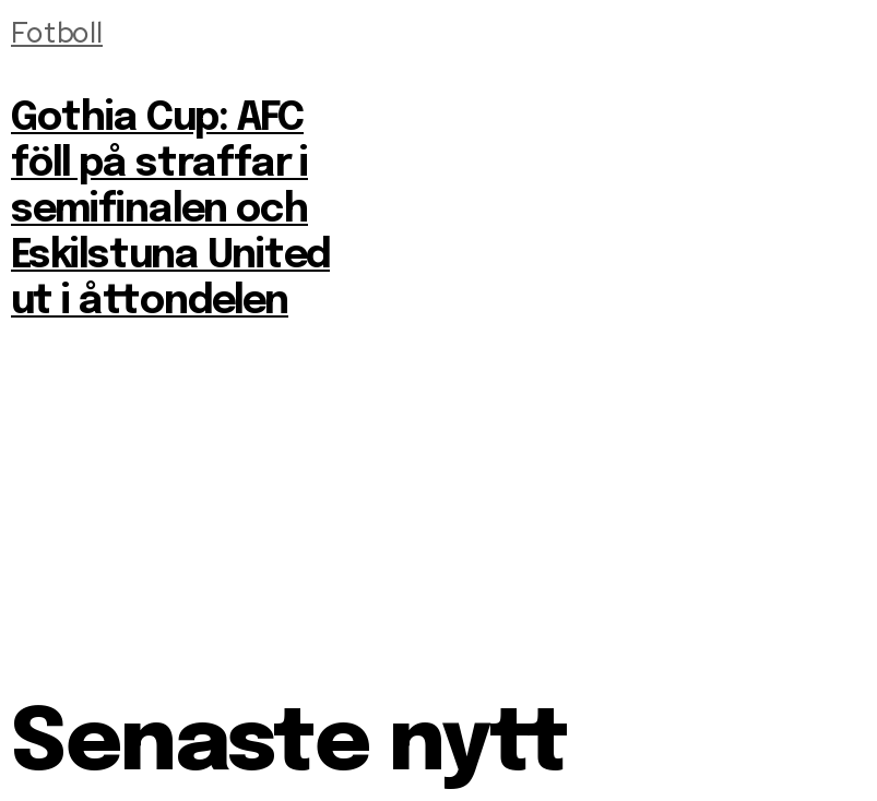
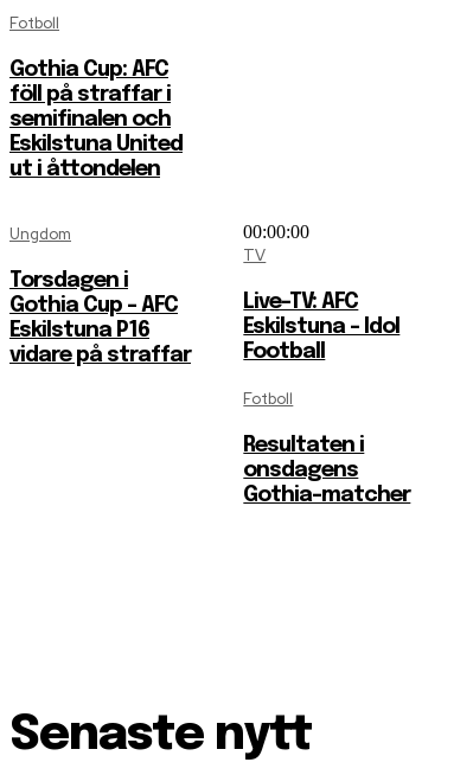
+ Ungdom
+ Torsdagen i
+ Gothia Cup – AFC
+ Eskilstuna P16
+ vidare på straffar

+ 00:00:00
+ TV
+ Live-TV: AFC
+ Eskilstuna – Idol
+ Football
+ Fotboll
+ Resultaten i
+ onsdagens
+ Gothia-matcher
